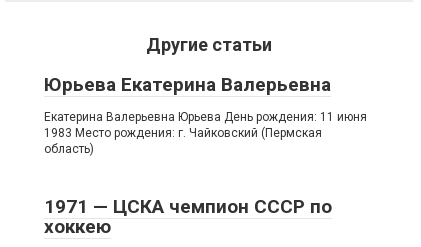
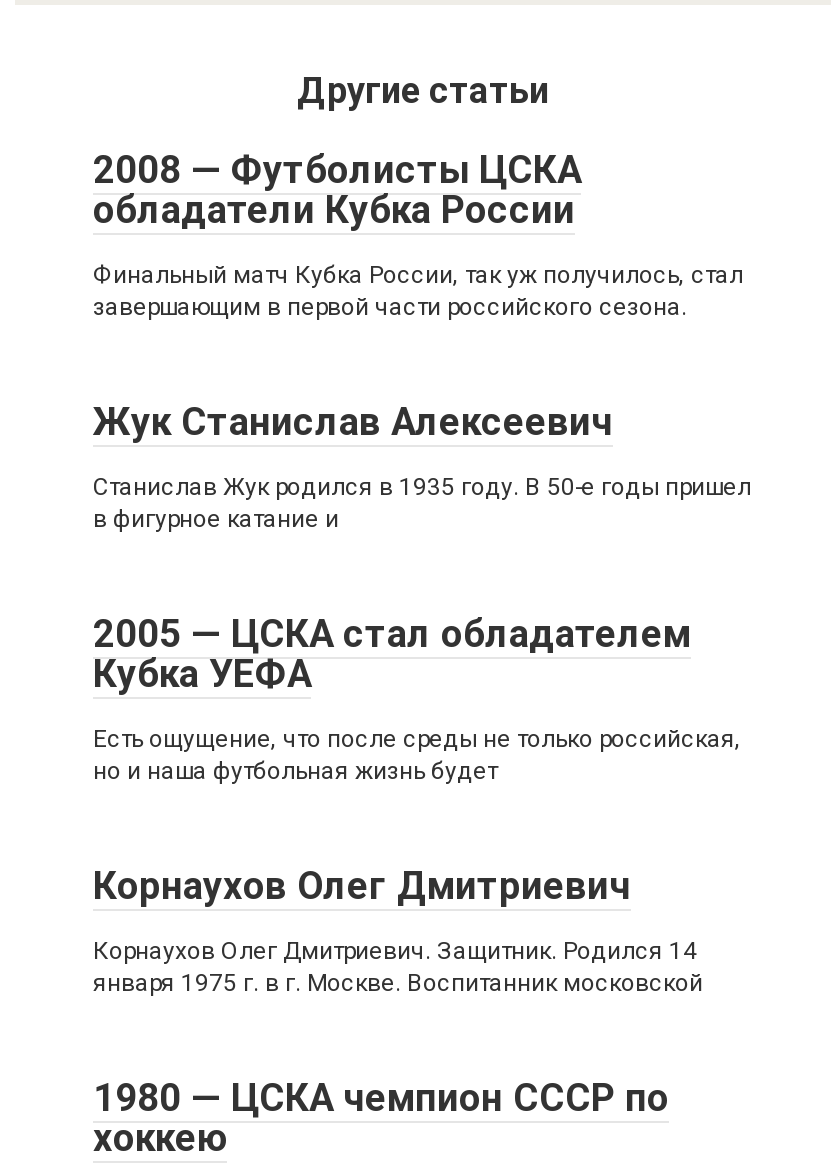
- Юрьева Екатерина Валерьевна
- Екатерина Валерьевна Юрьева День рождения: 11 июня
- 1983 Место рождения: г. Чайковский (Пермская
- область)
- 1971 — ЦСКА чемпион СССР по
+ 2008 — Футболисты ЦСКА
+ обладатели Кубка России
+ Финальный матч Кубка России, так уж получилось, стал
+ завершающим в первой части российского сезона.
+ Жук Станислав Алексеевич
+ Станислав Жук родился в 1935 году. В 50-е годы пришел
+ в фигурное катание и
+ 2005 — ЦСКА стал обладателем
+ Кубка УЕФА
+ Есть ощущение, что после среды не только российская,
+ но и наша футбольная жизнь будет
+ Корнаухов Олег Дмитриевич
+ Корнаухов Олег Дмитриевич. Защитник. Родился 14
+ января 1975 г. в г. Москве. Воспитанник московской
+ 1980 — ЦСКА чемпион СССР по
